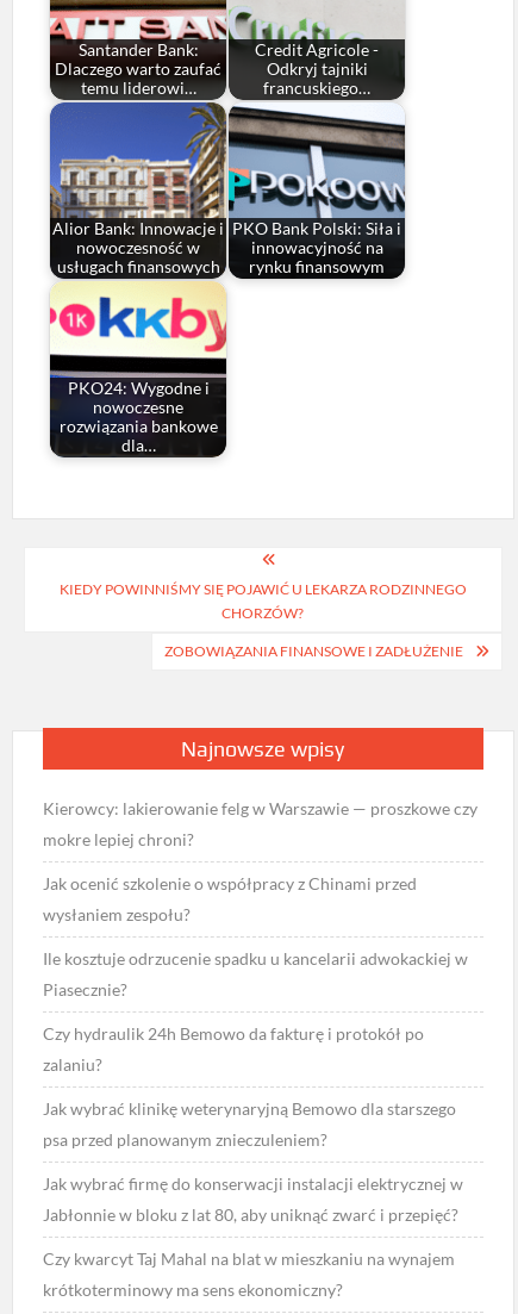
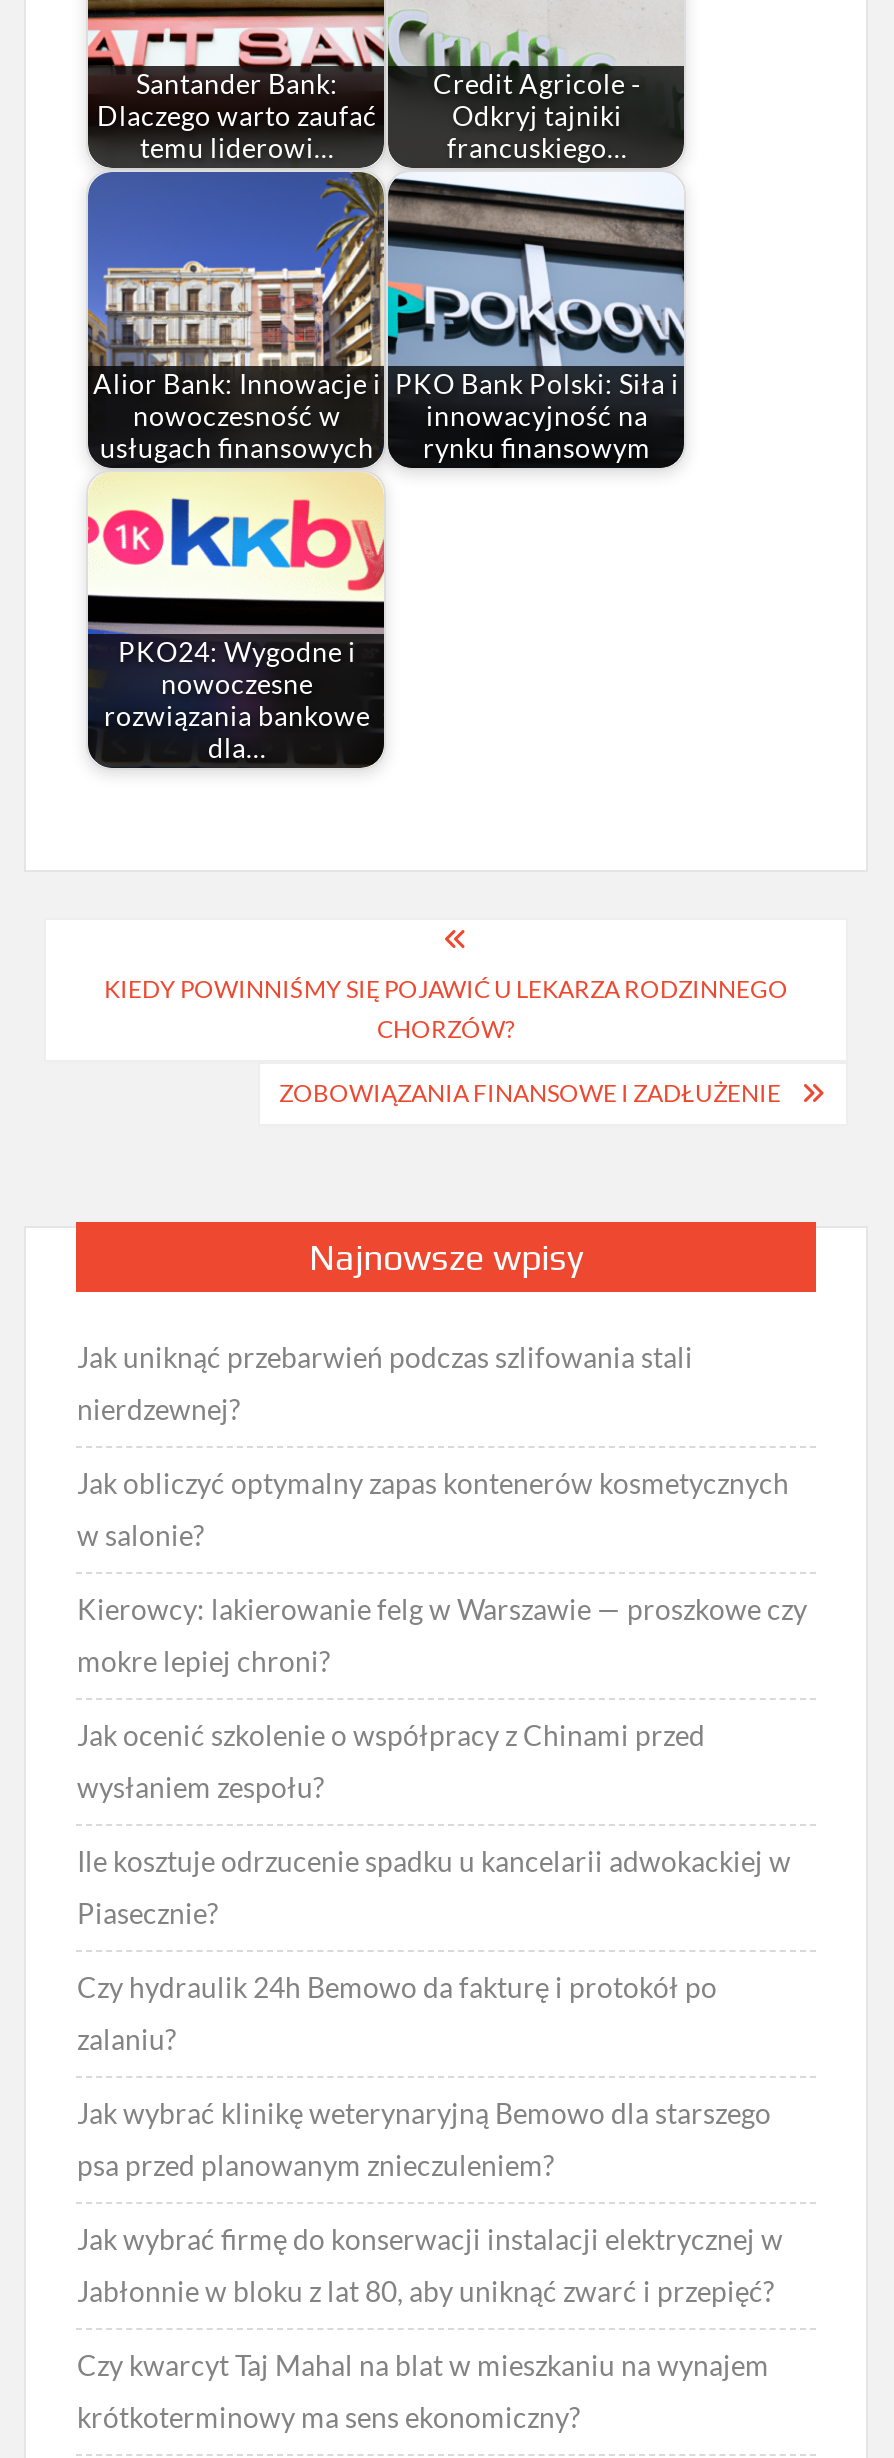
+ Jak uniknąć przebarwień podczas szlifowania stali
+ nierdzewnej?
+ Jak obliczyć optymalny zapas kontenerów kosmetycznych
+ w salonie?
